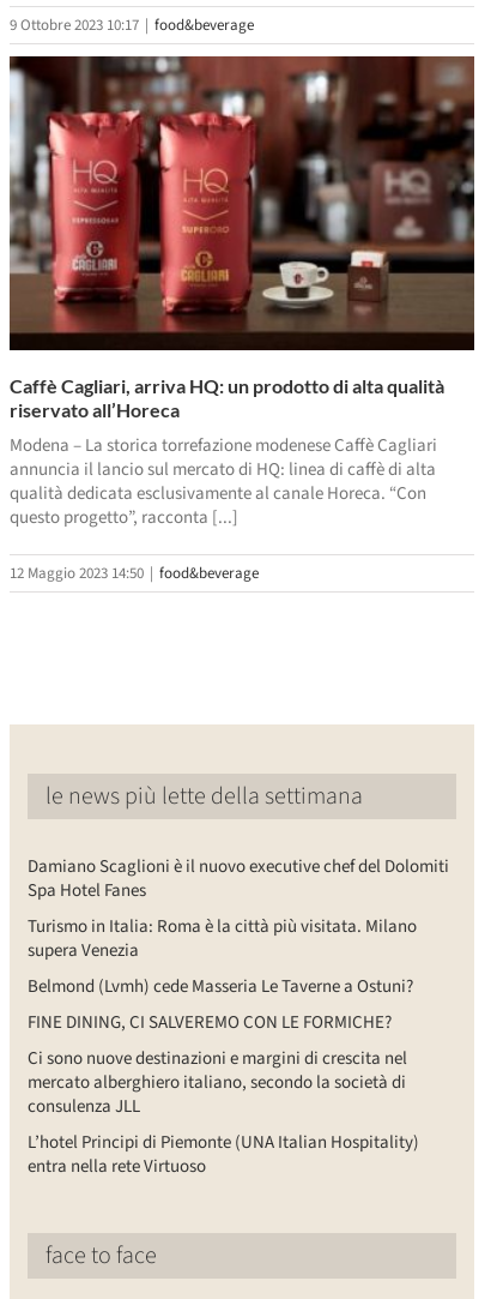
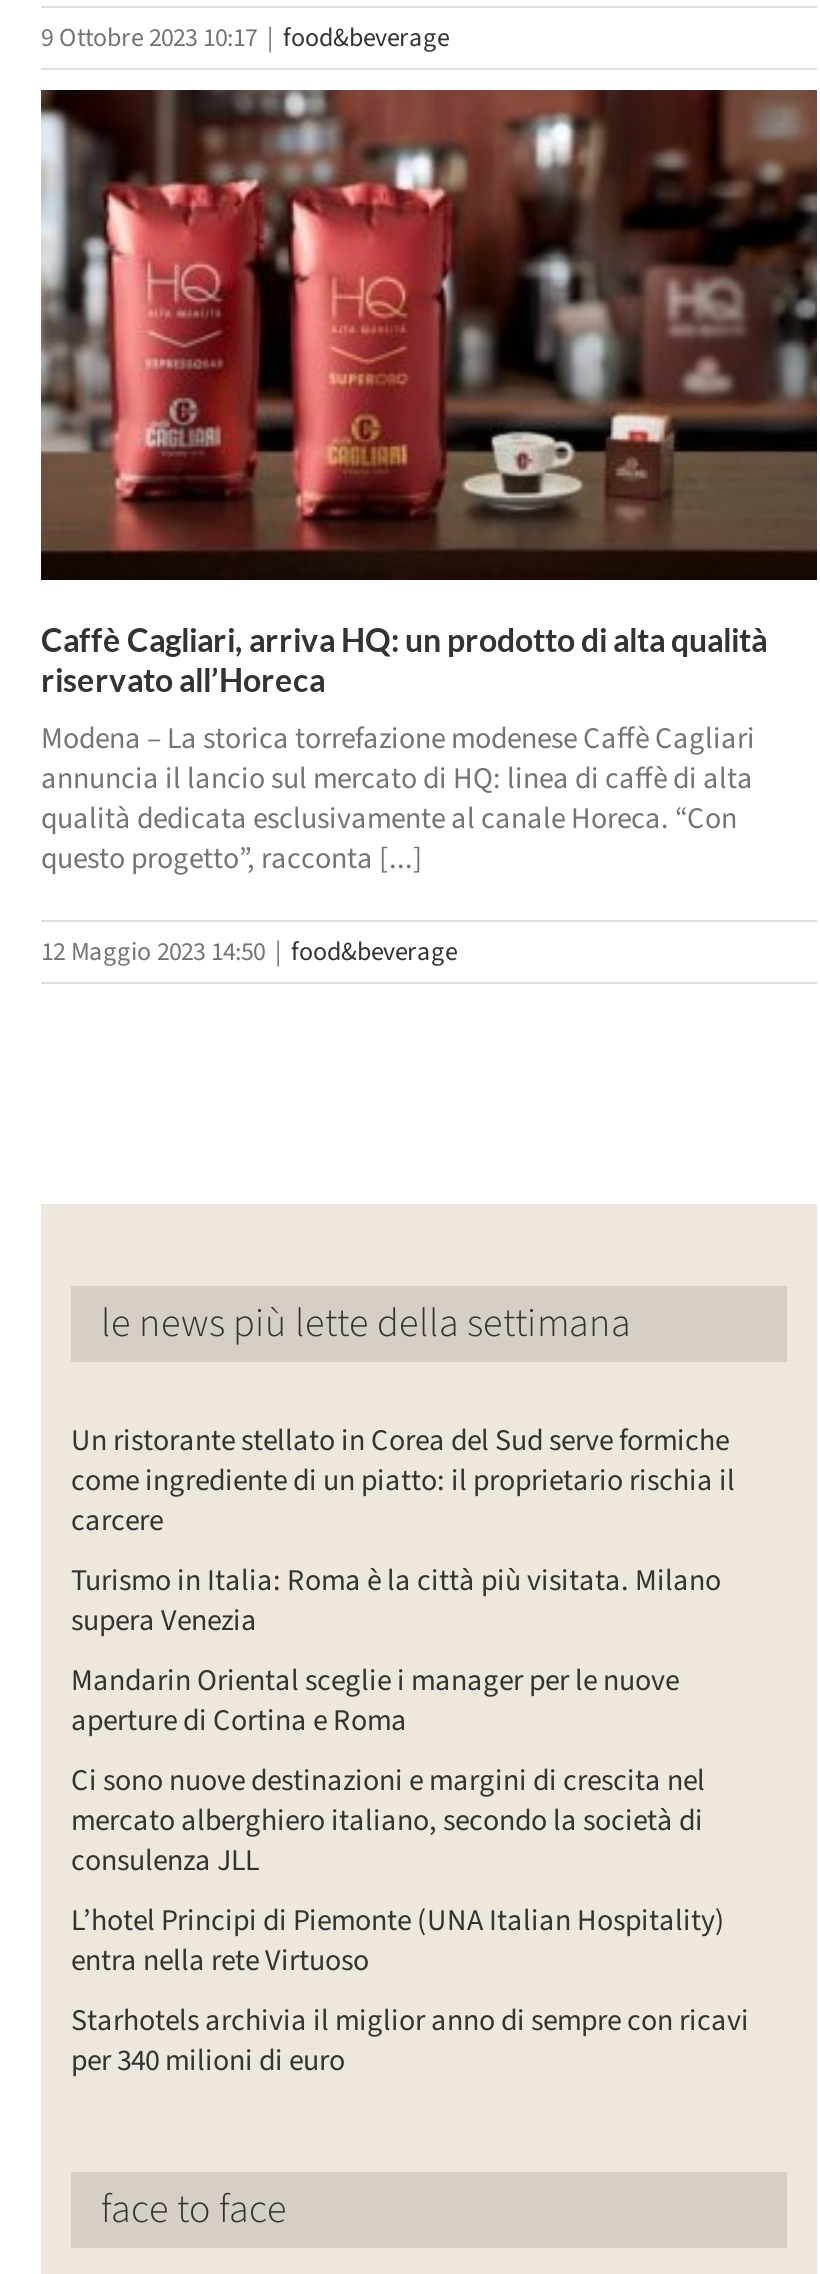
- Damiano Scaglioni è il nuovo executive chef del Dolomiti
- Spa Hotel Fanes
+ Un ristorante stellato in Corea del Sud serve formiche
+ come ingrediente di un piatto: il proprietario rischia il
+ carcere

- Belmond (Lvmh) cede Masseria Le Taverne a Ostuni?
- FINE DINING, CI SALVEREMO CON LE FORMICHE?
+ Mandarin Oriental sceglie i manager per le nuove
+ aperture di Cortina e Roma

+ Starhotels archivia il miglior anno di sempre con ricavi
+ per 340 milioni di euro
